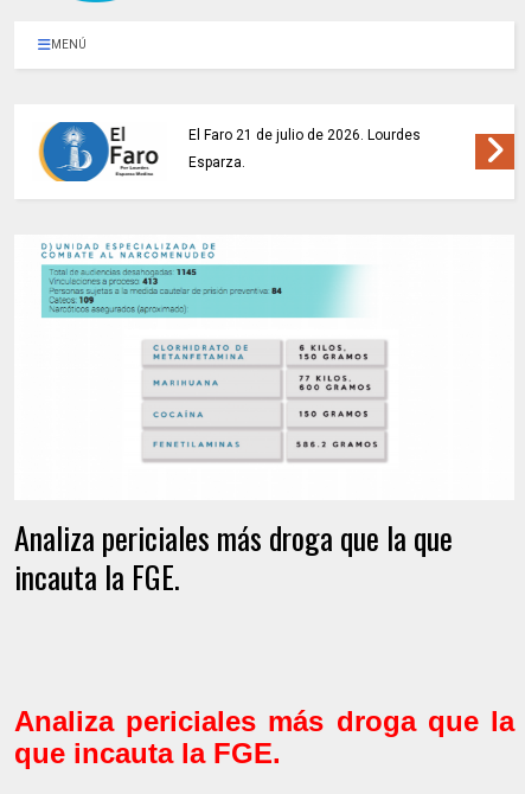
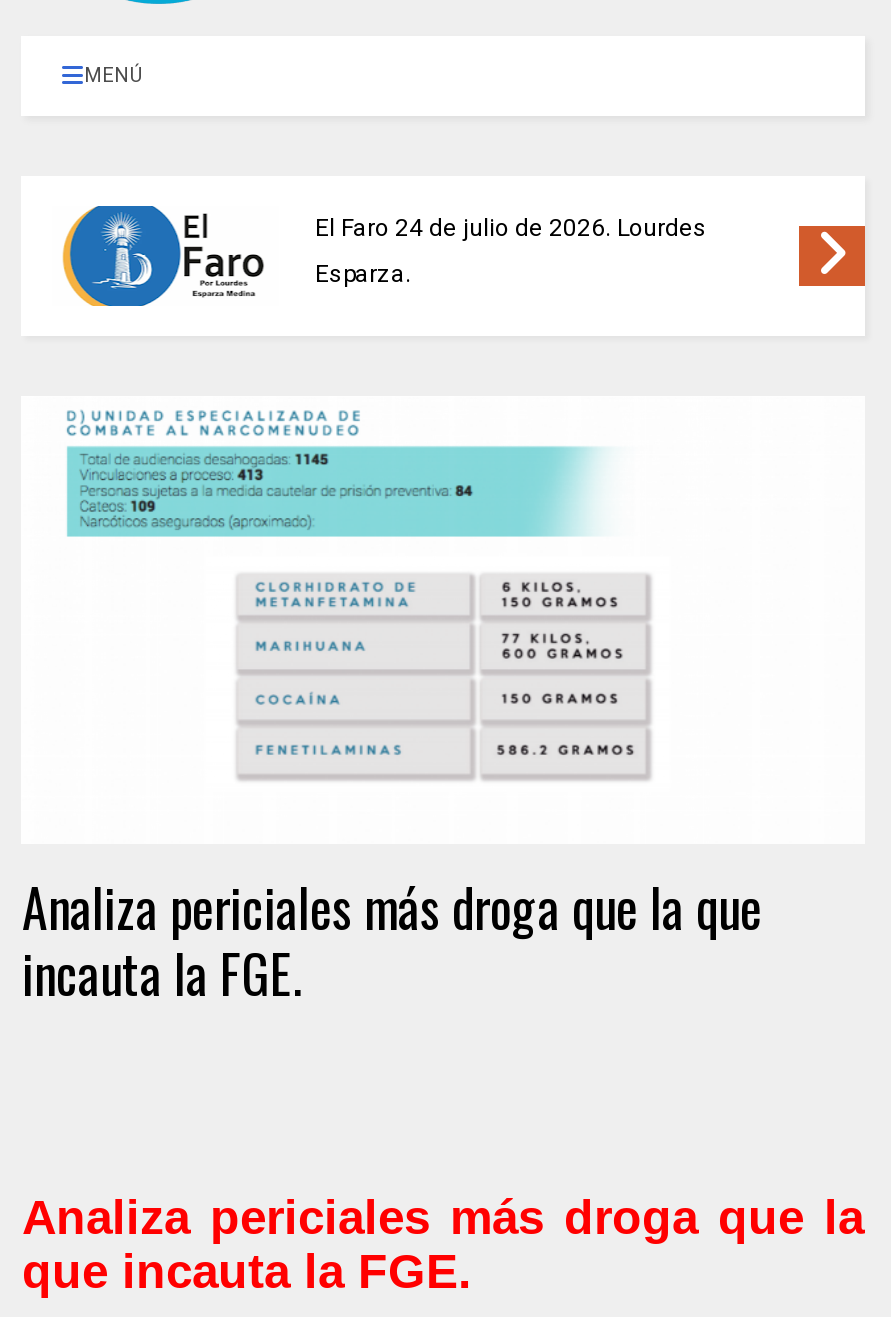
- El Faro 21 de julio de 2026. Lourdes
+ El Faro 24 de julio de 2026. Lourdes
